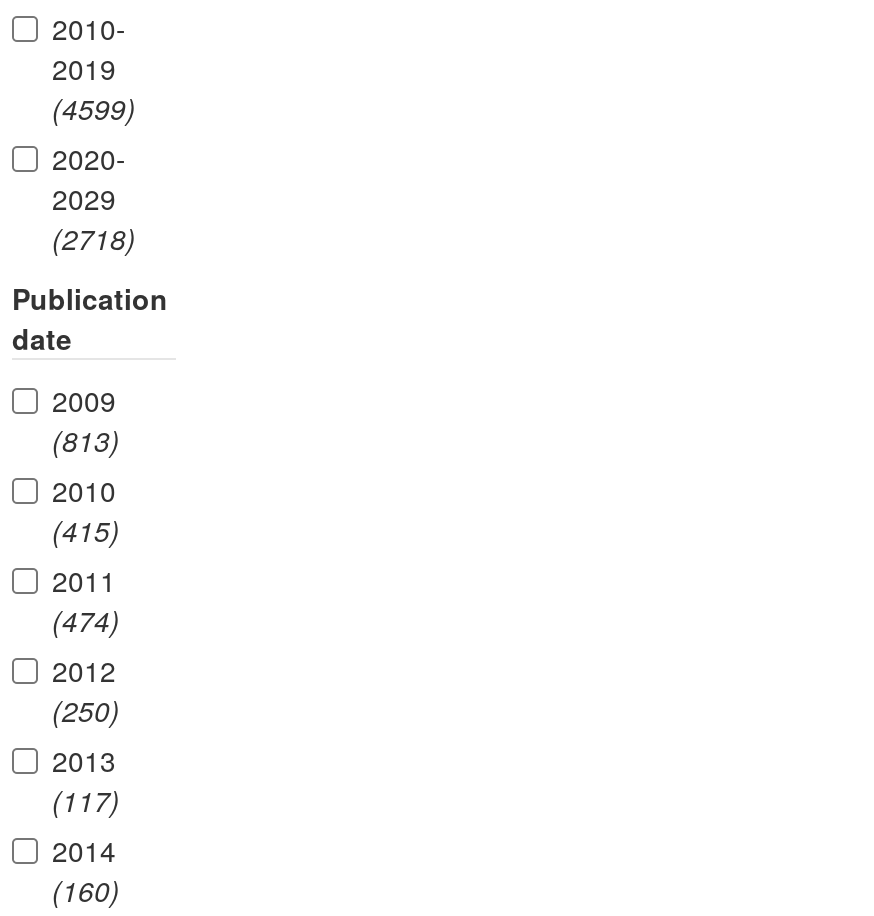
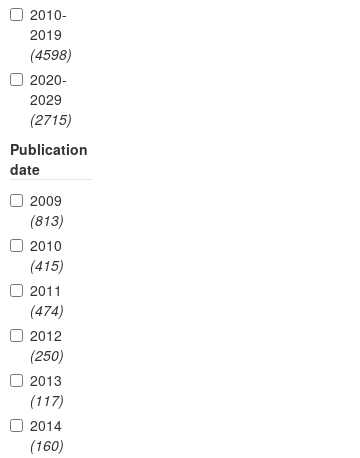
- (4599)
+ (4598)

- (2718)
+ (2715)
